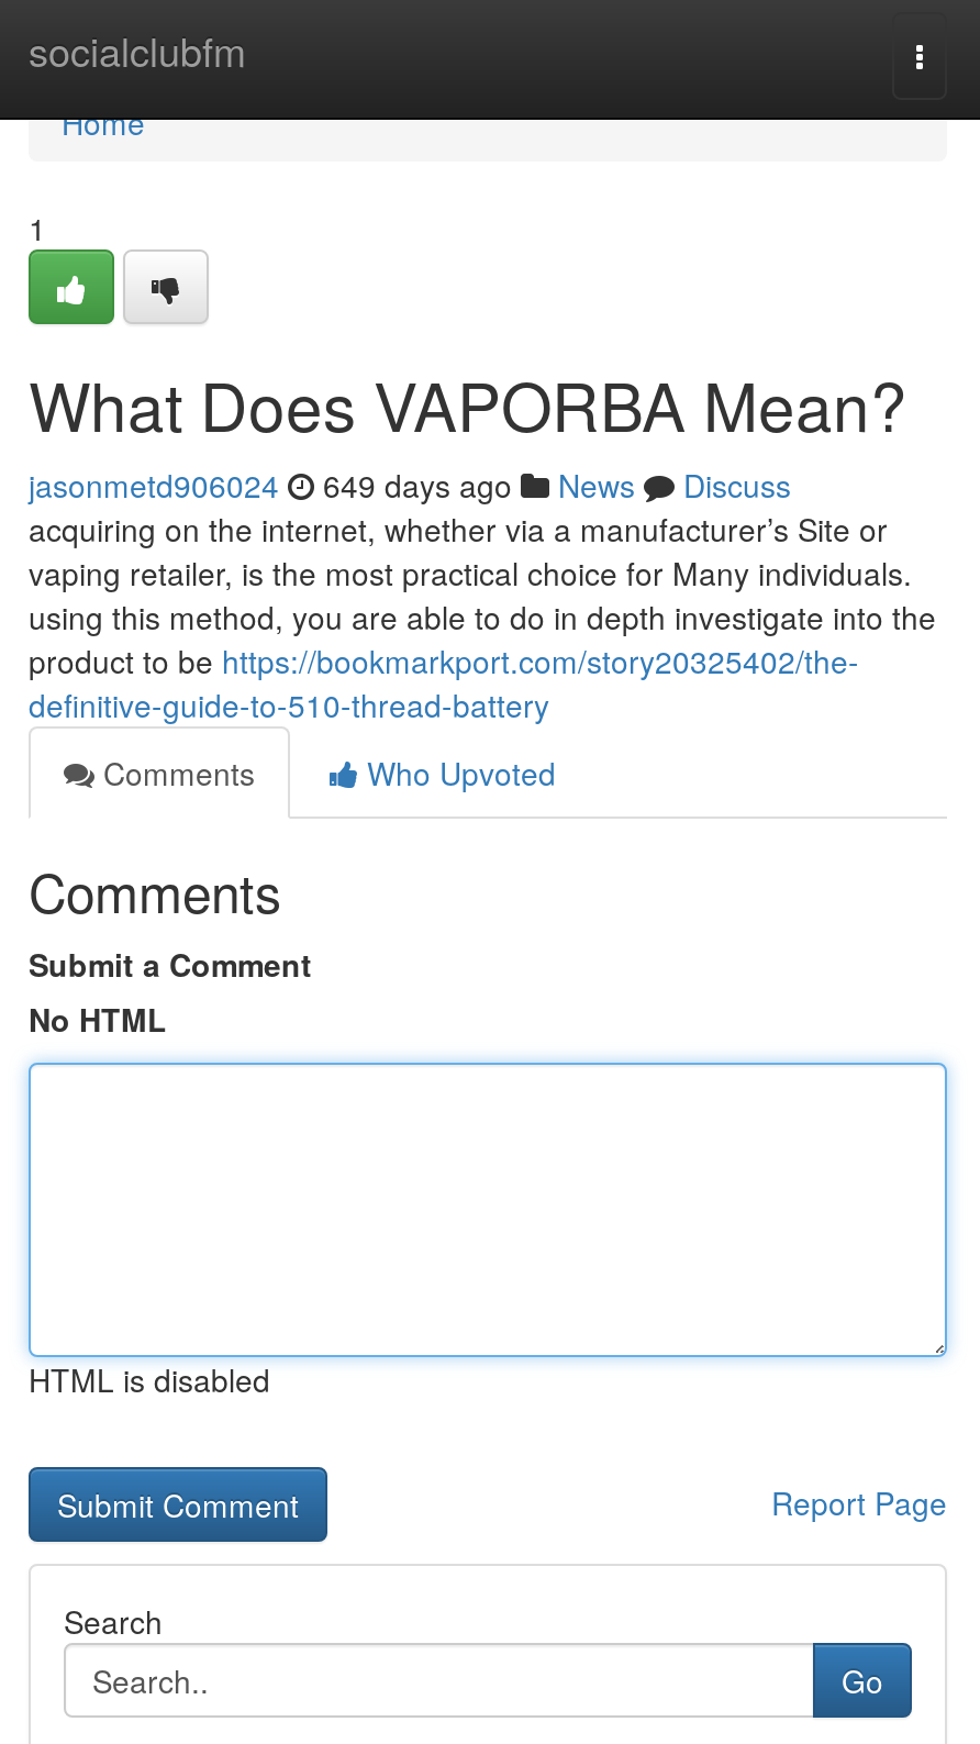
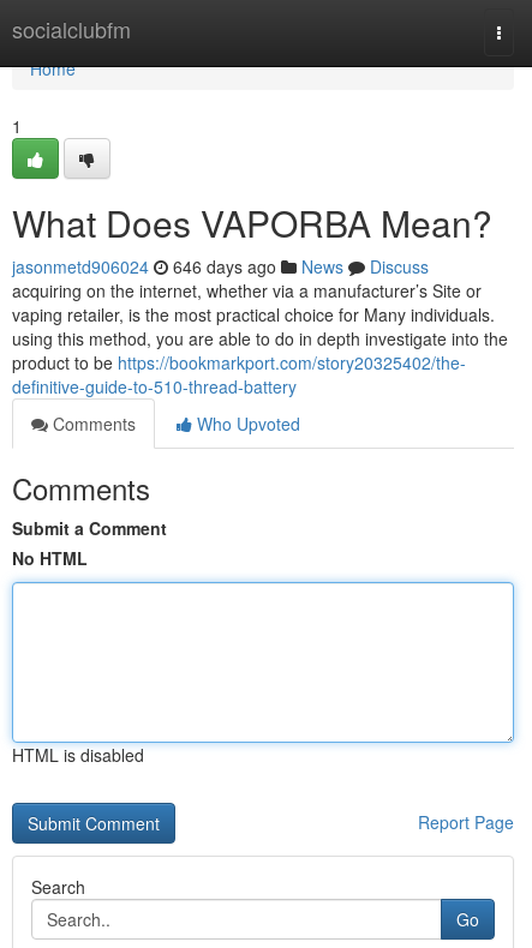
- jasonmetd906024 649 days ago News Discuss
+ jasonmetd906024 646 days ago News Discuss
